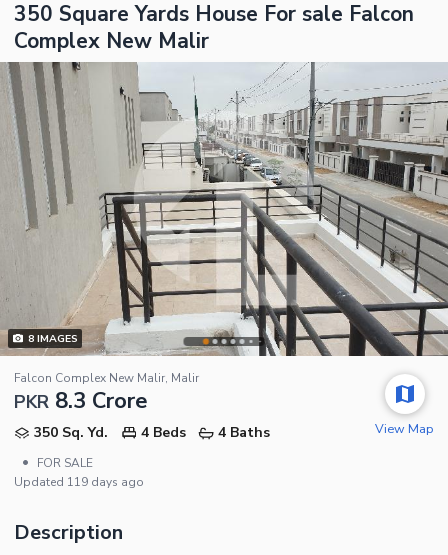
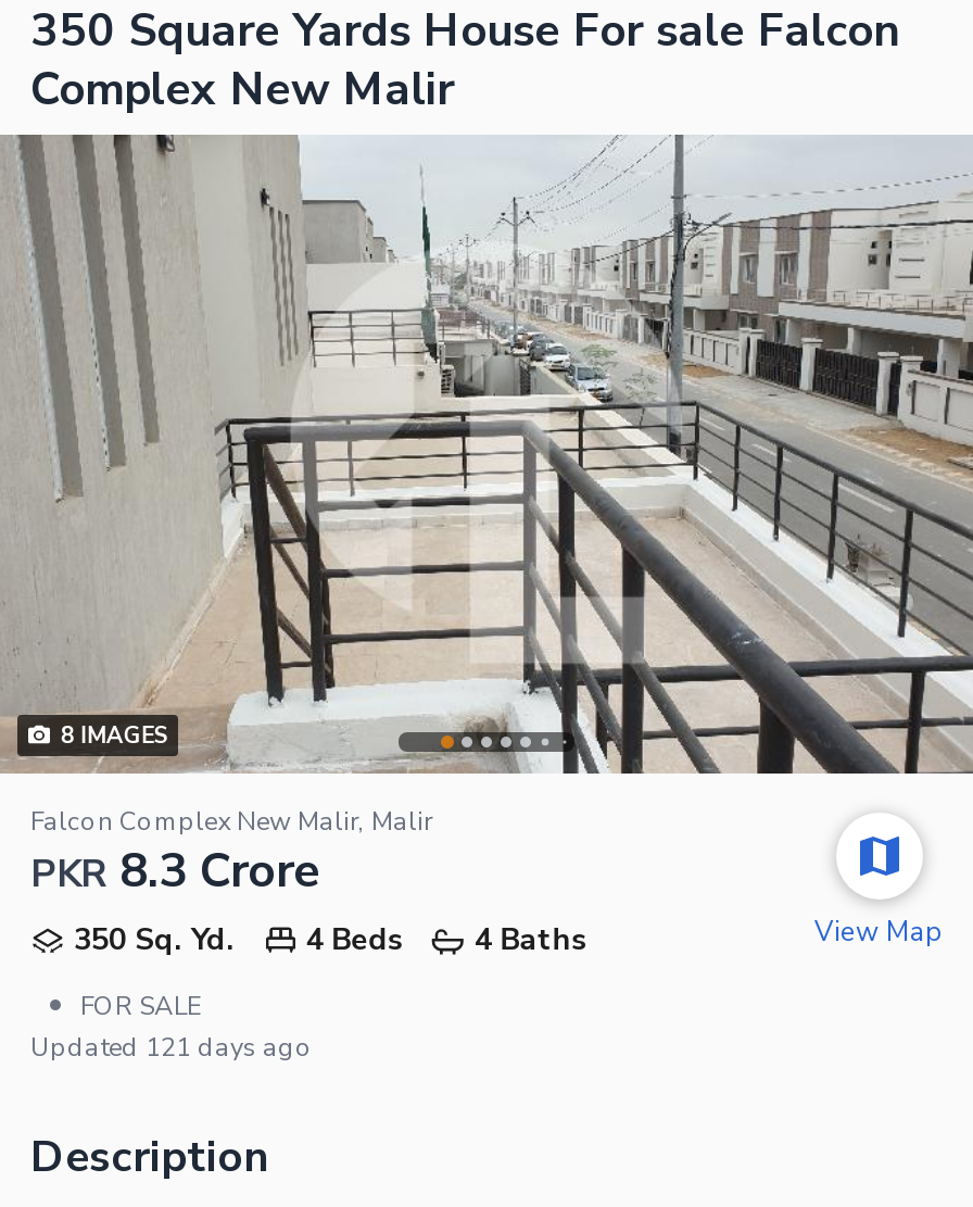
- Updated 119 days ago
+ Updated 121 days ago
